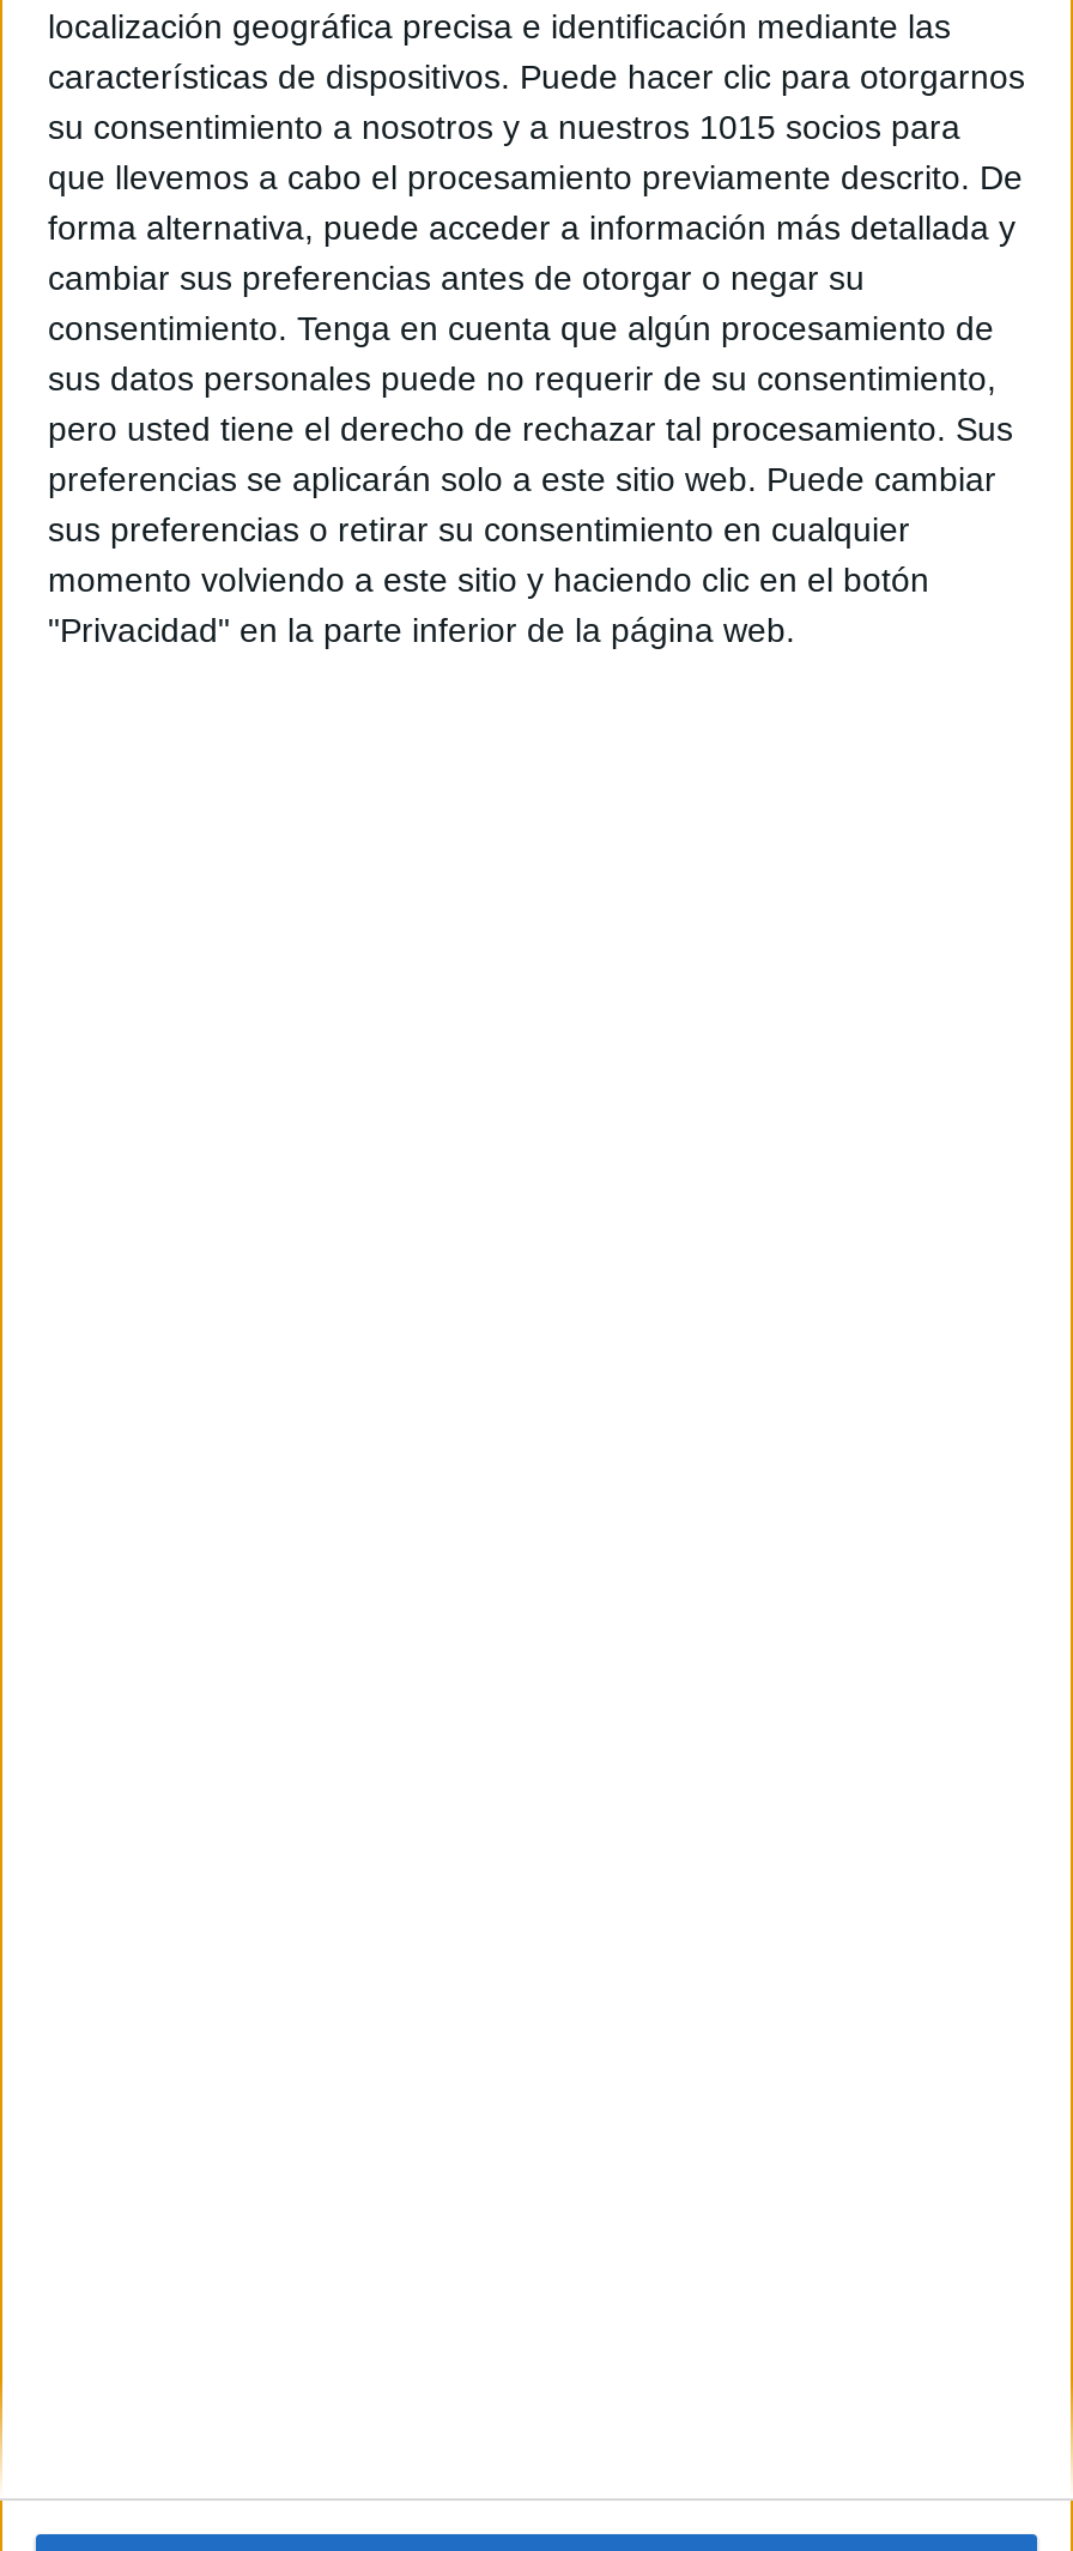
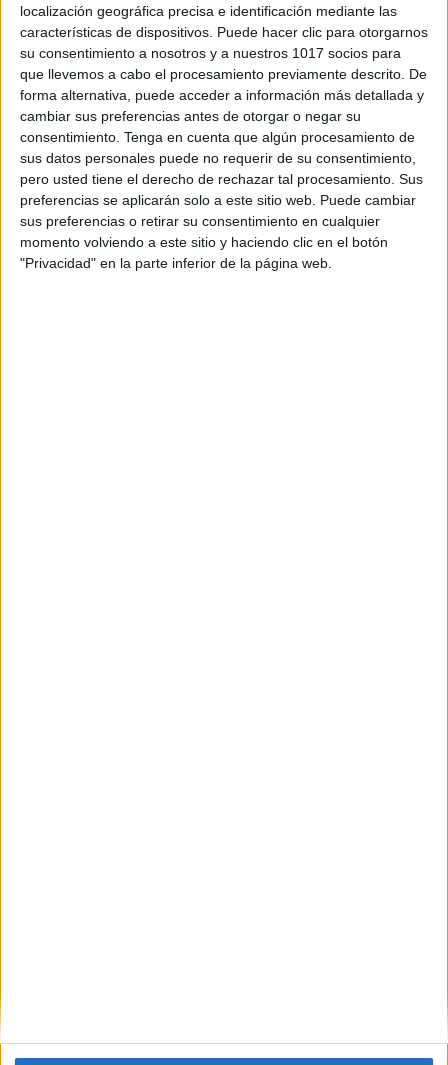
- su consentimiento a nosotros y a nuestros 1015 socios para
+ su consentimiento a nosotros y a nuestros 1017 socios para
